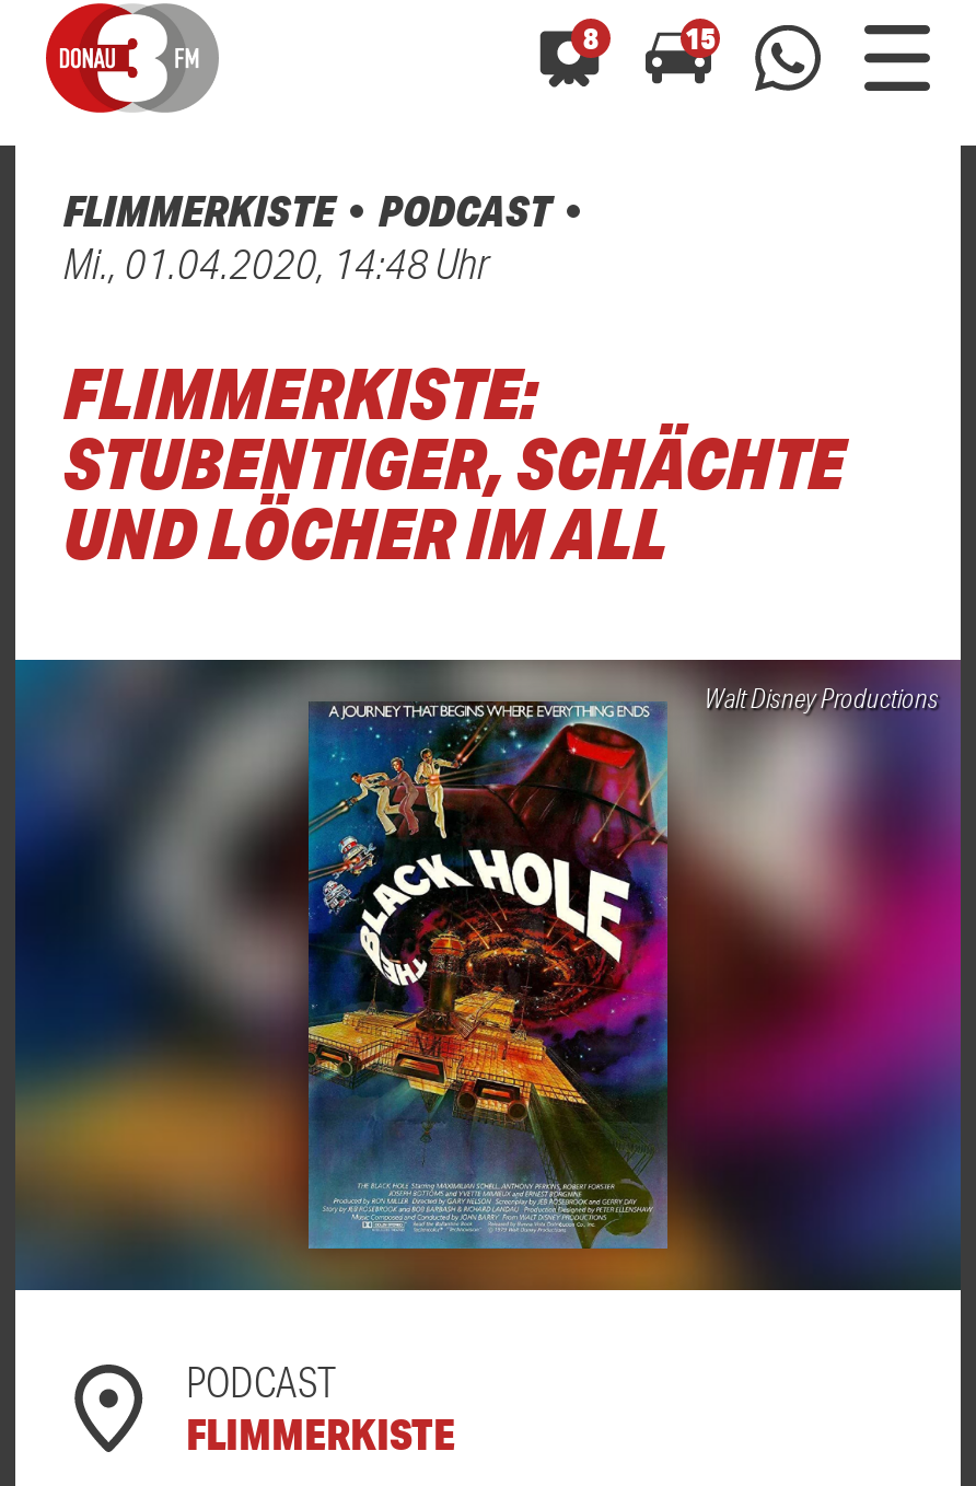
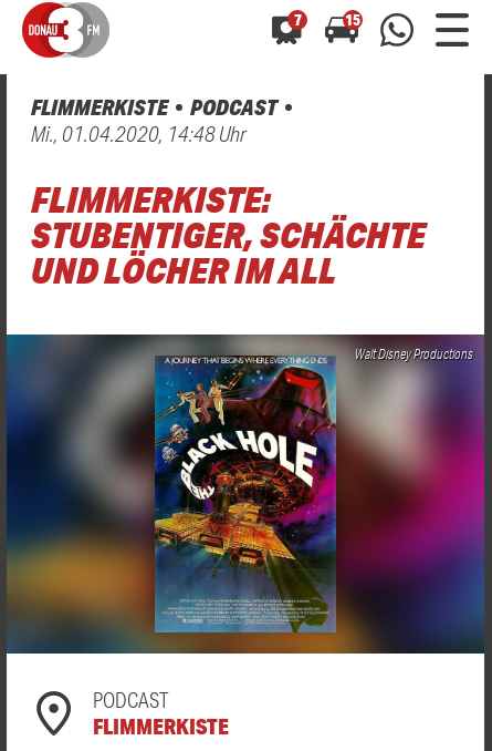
- 8
+ 7
